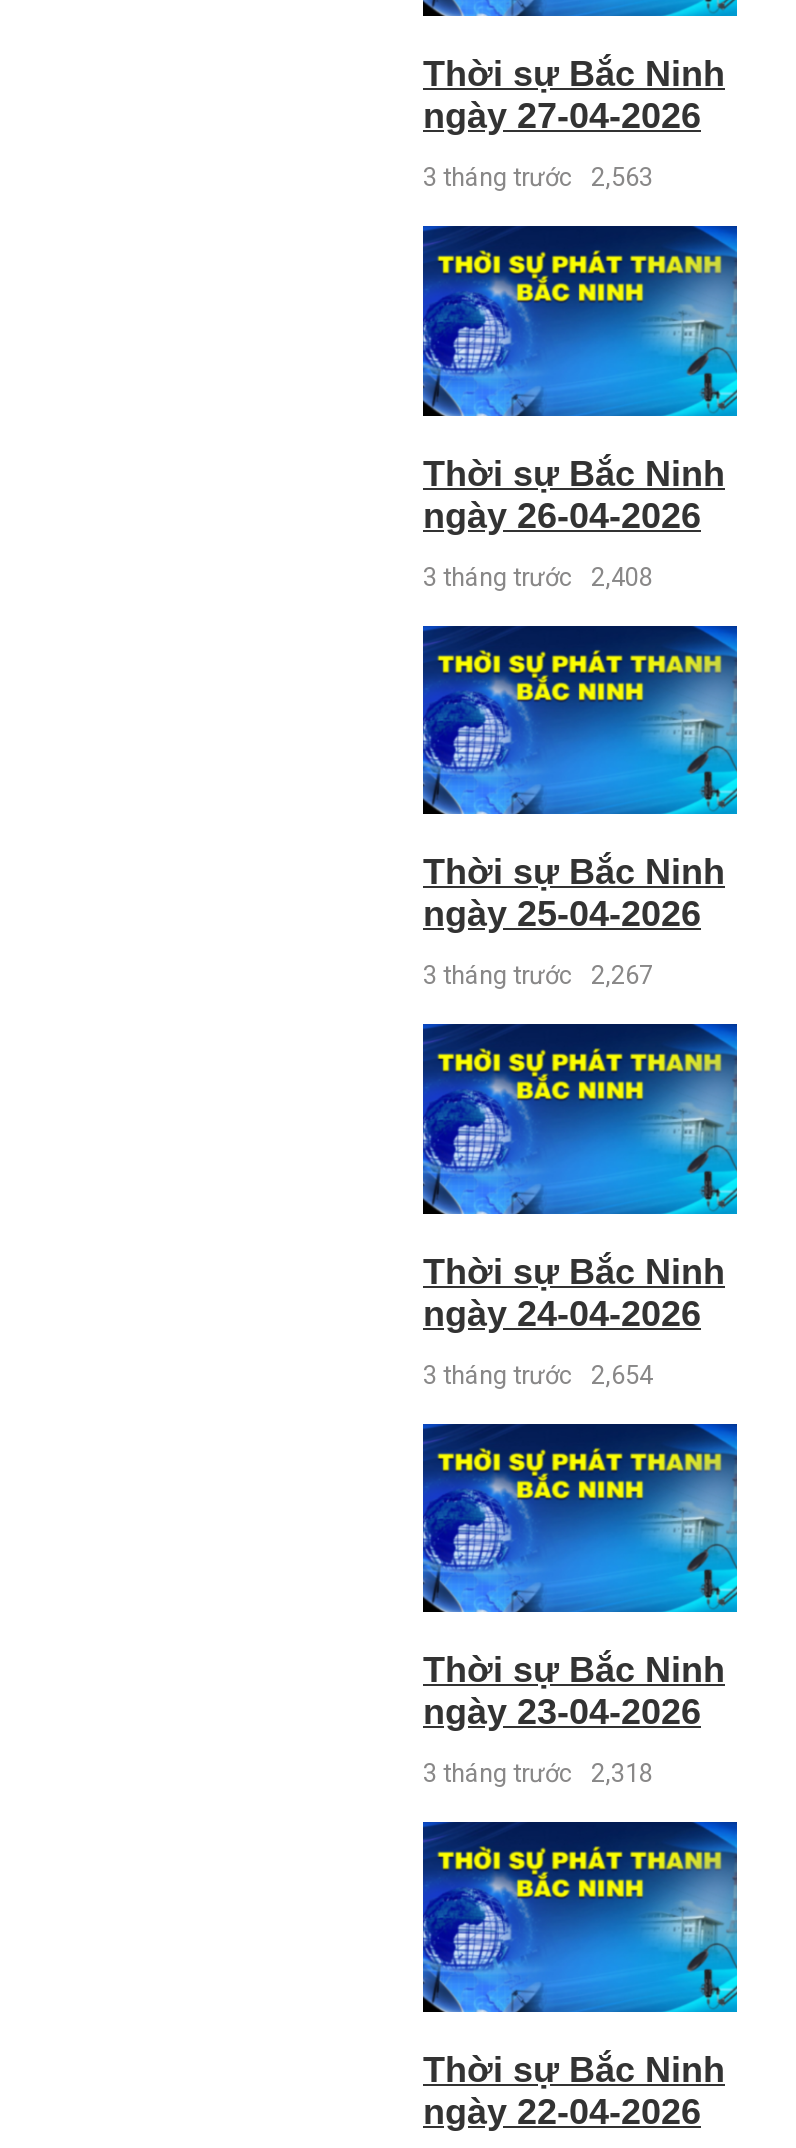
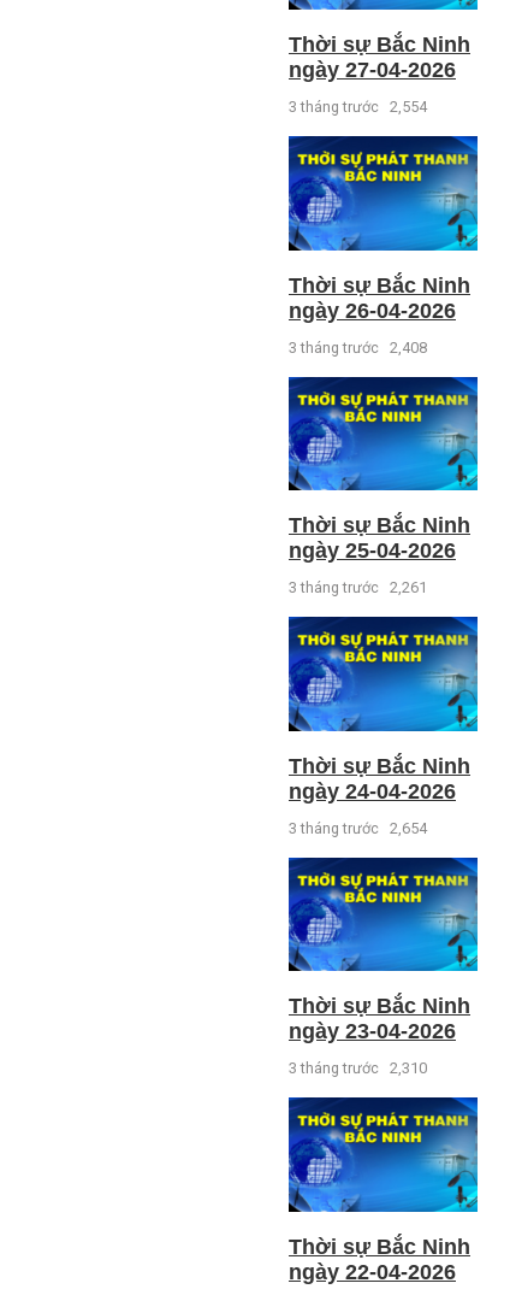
- 3 tháng trước 2,563
+ 3 tháng trước 2,554

- 3 tháng trước 2,267
+ 3 tháng trước 2,261

- 3 tháng trước 2,318
+ 3 tháng trước 2,310
